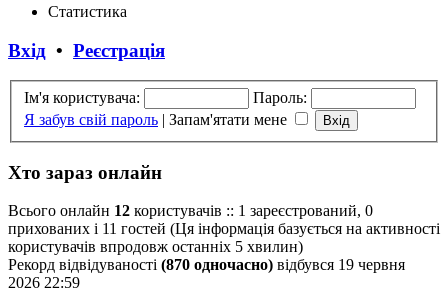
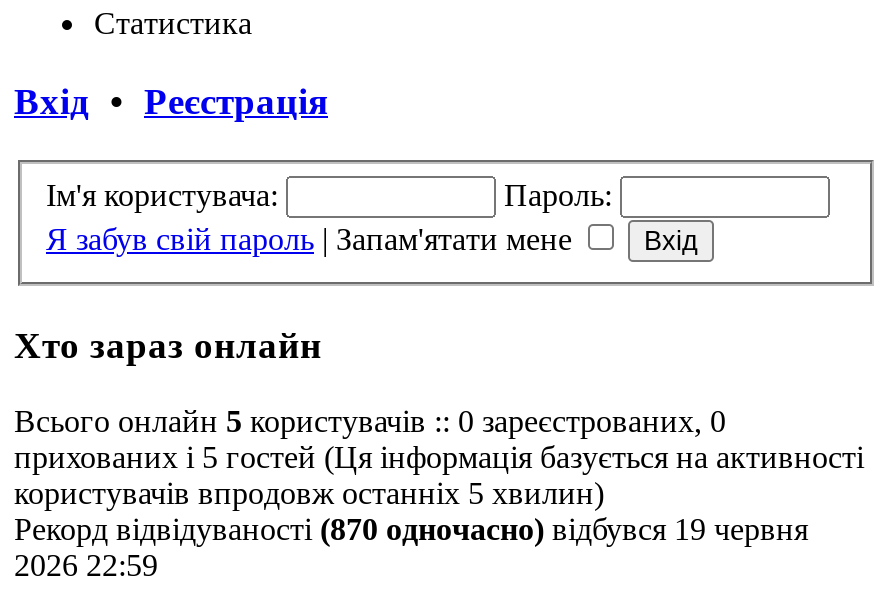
- Всього онлайн 12 користувачів :: 1 зареєстрований, 0
+ Всього онлайн 5 користувачів :: 0 зареєстрованих, 0

- прихованих і 11 гостей (Ця інформація базується на активності
+ прихованих і 5 гостей (Ця інформація базується на активності
